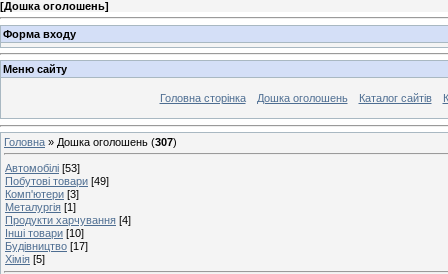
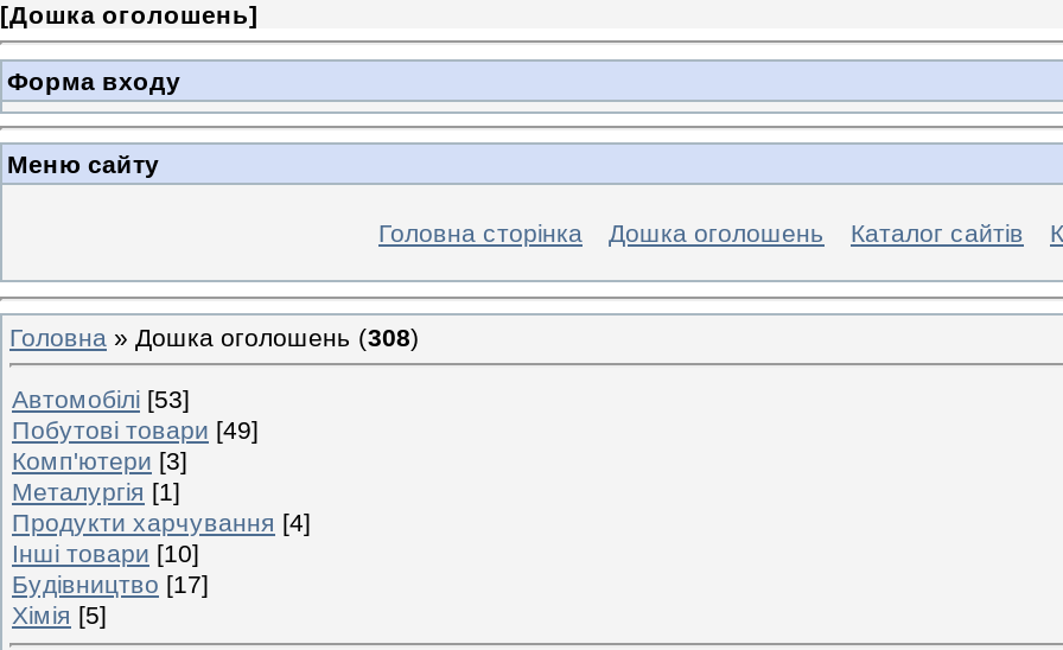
- Головна» Дошка оголошень (307)
+ Головна» Дошка оголошень (308)
